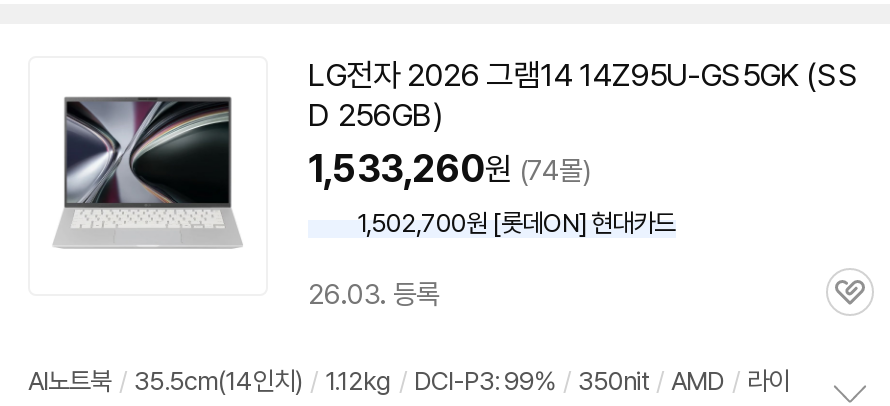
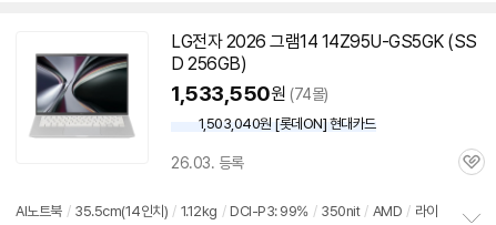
- 1,533,260원 (74몰)
+ 1,533,550원 (74몰)

- 1,502,700원 [롯데ON] 현대카드
+ 1,503,040원 [롯데ON] 현대카드
